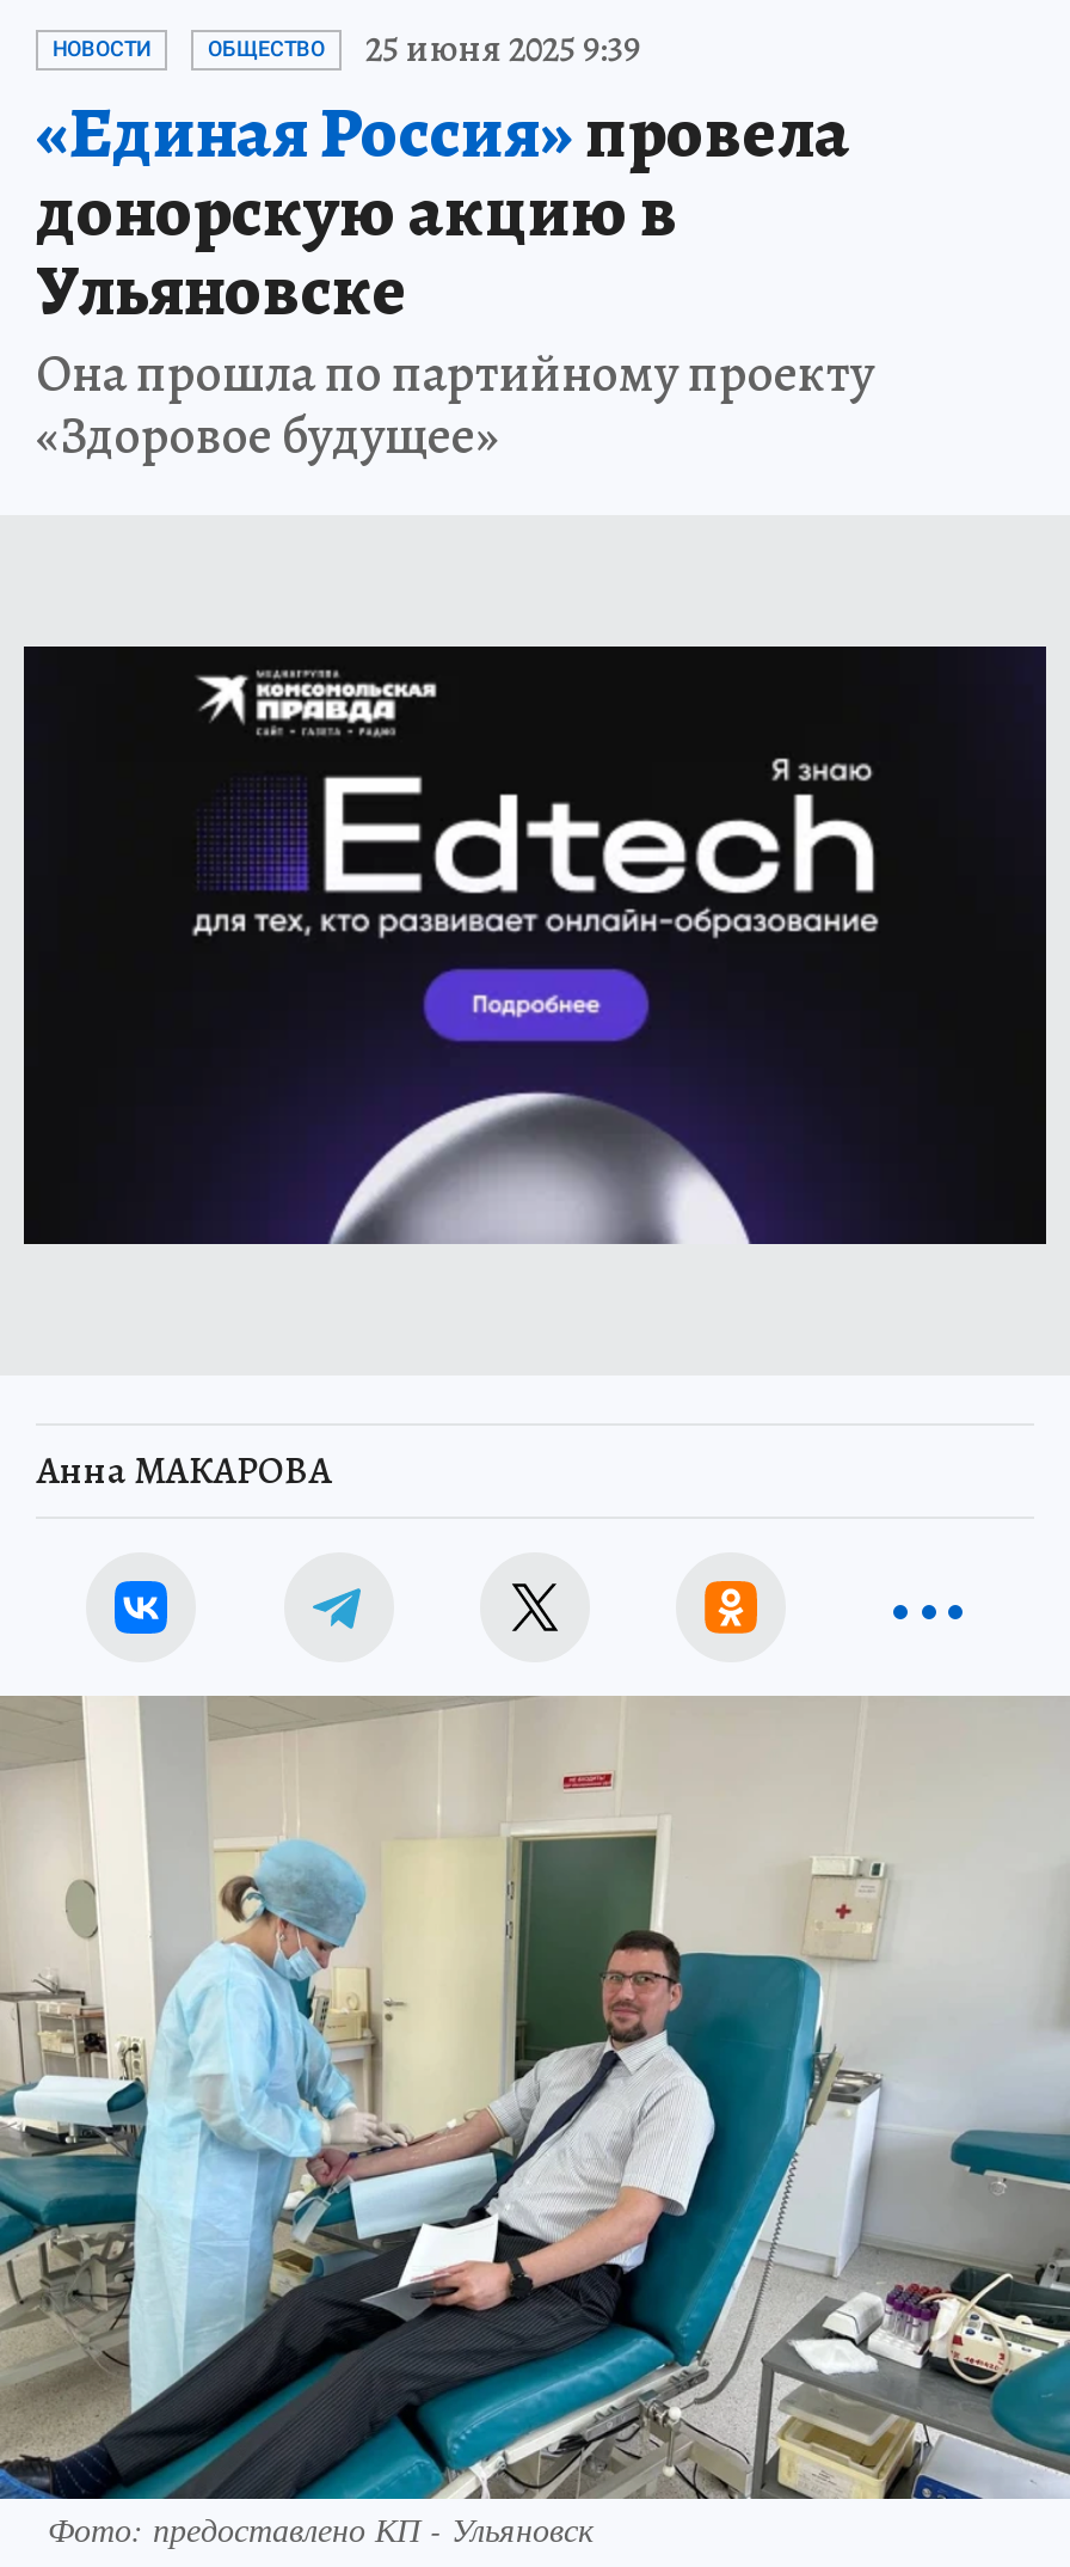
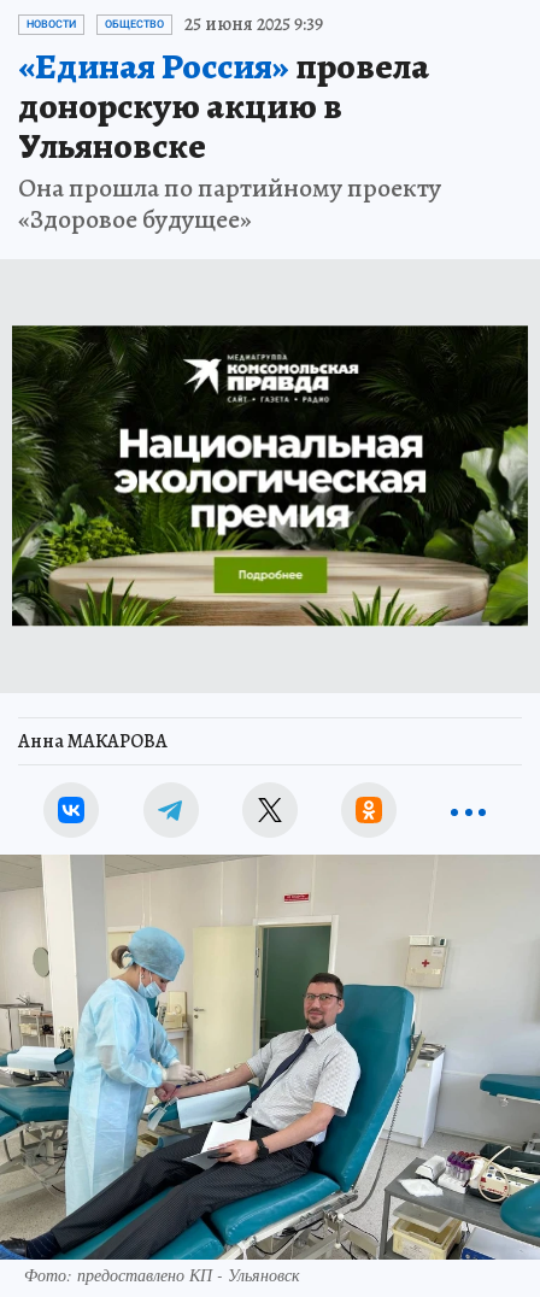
- [image]
+ [image]
